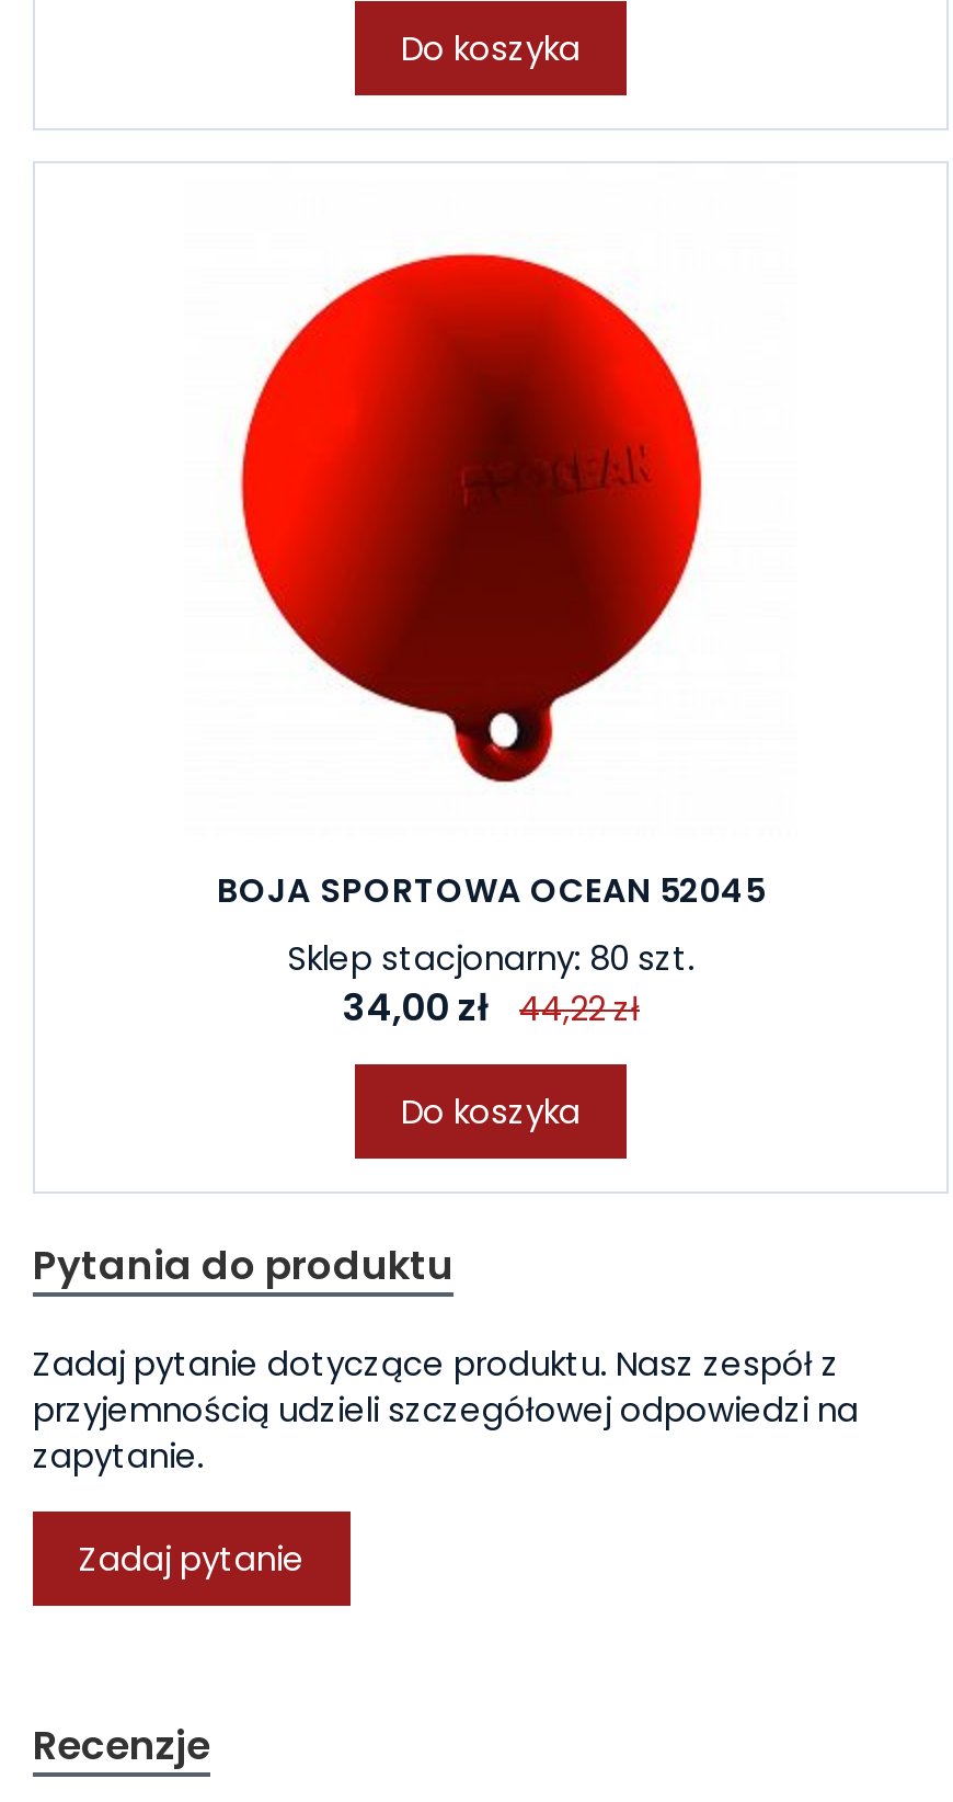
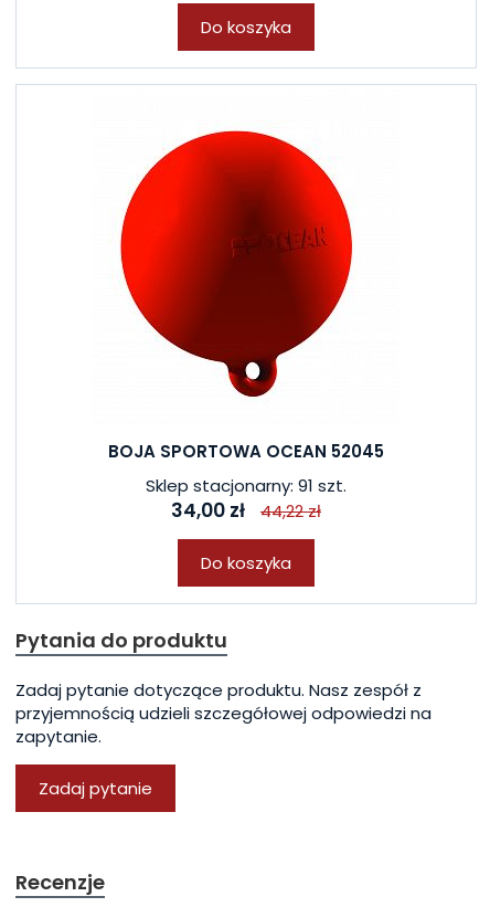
- Sklep stacjonarny: 80 szt.
+ Sklep stacjonarny: 91 szt.
